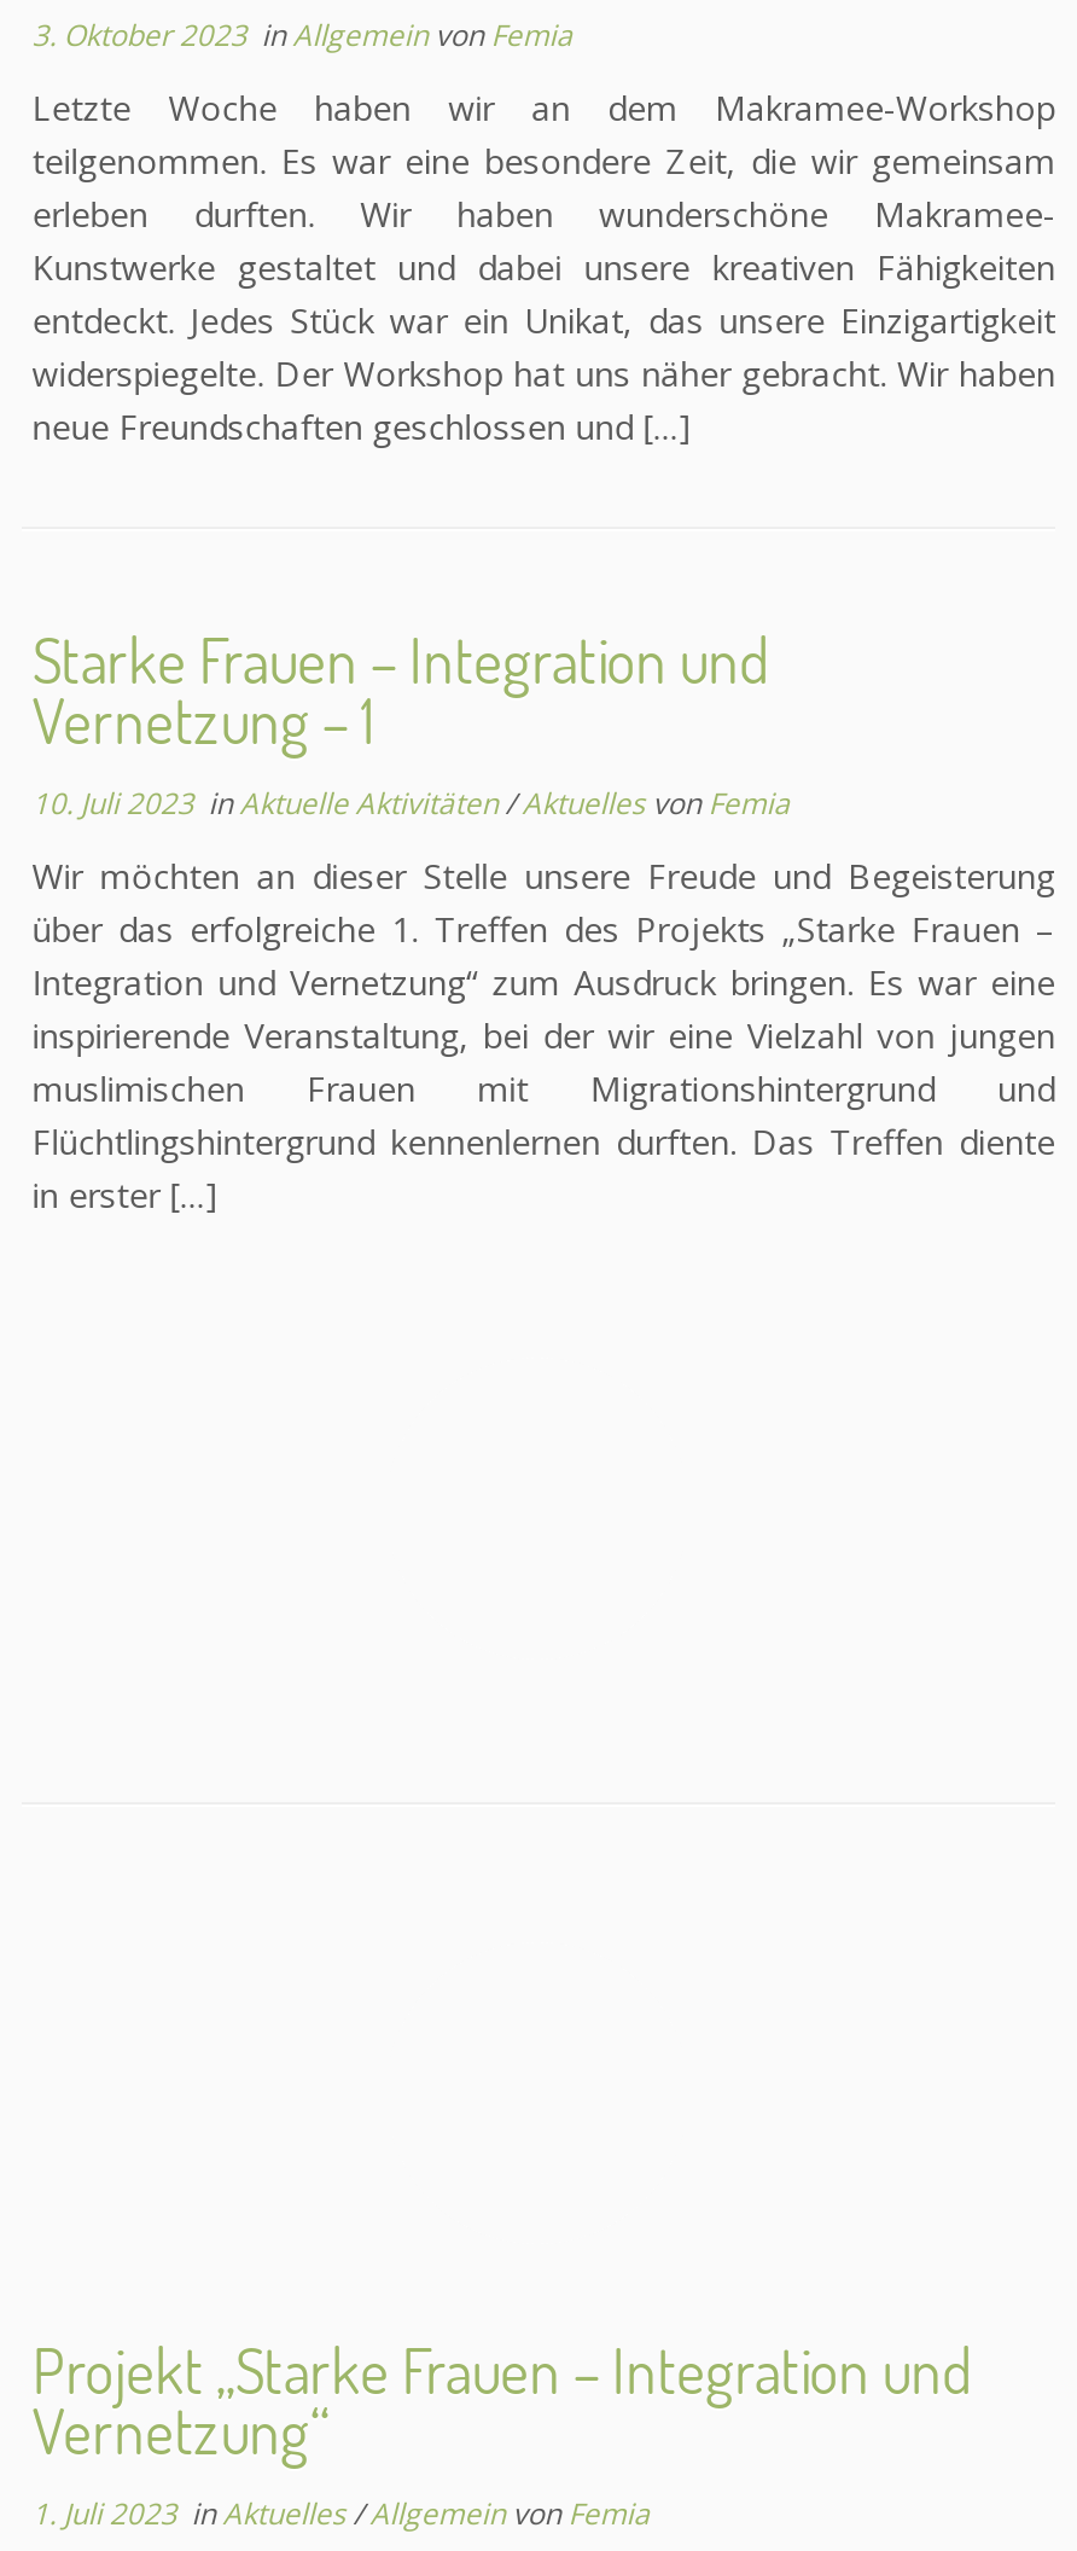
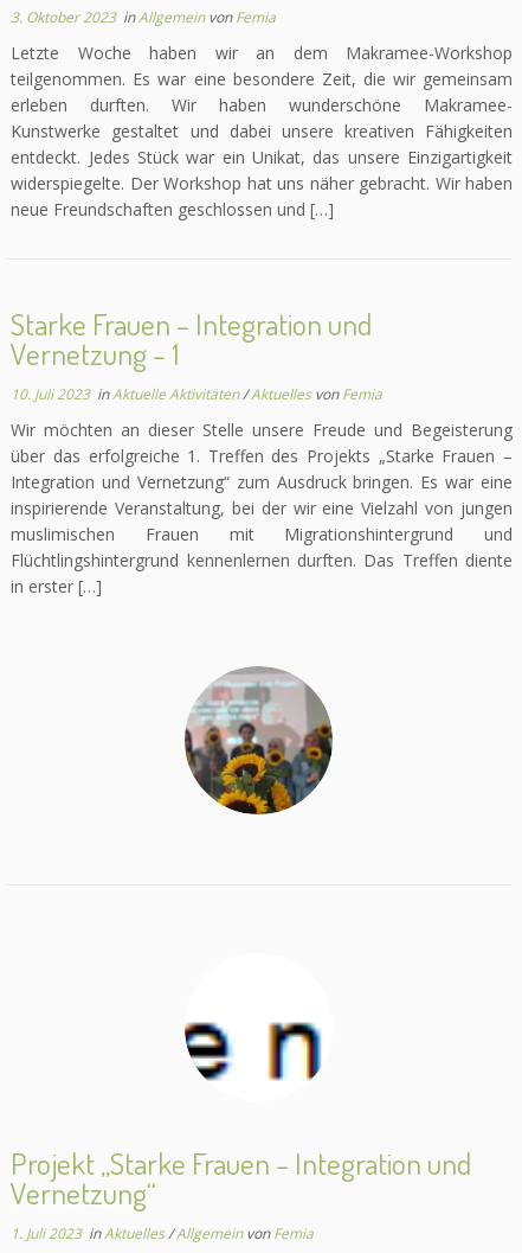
+ [image]

+ [image]

+ [image]
